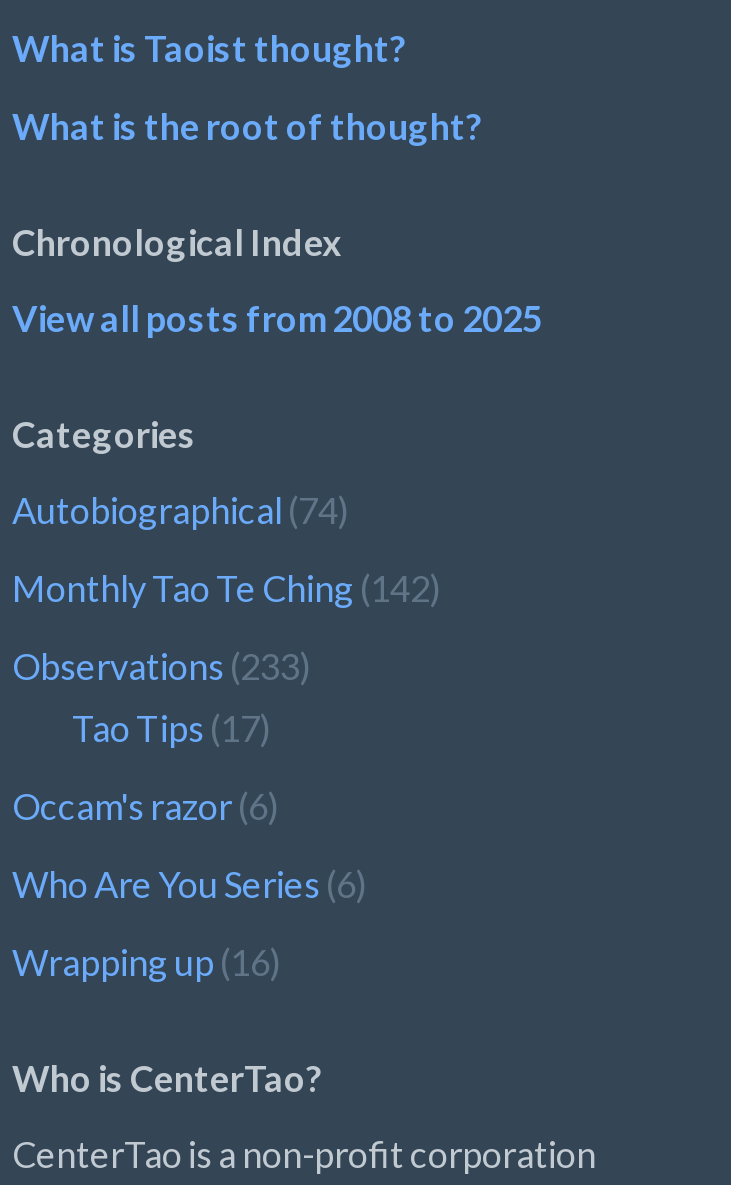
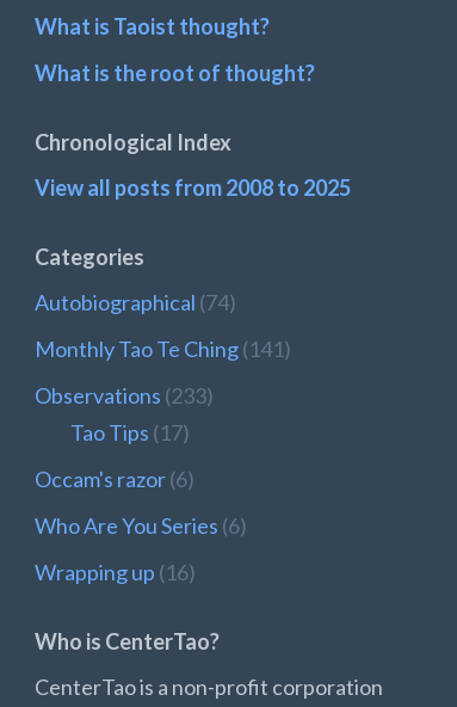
- Monthly Tao Te Ching (142)
+ Monthly Tao Te Ching (141)
